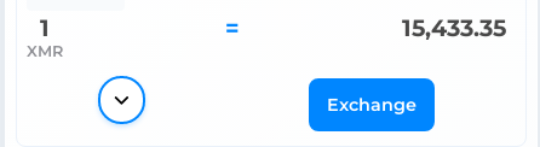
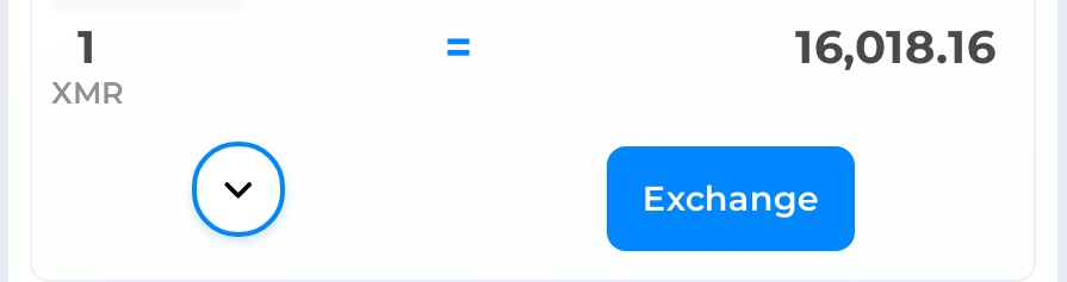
- 15,433.35
+ 16,018.16
